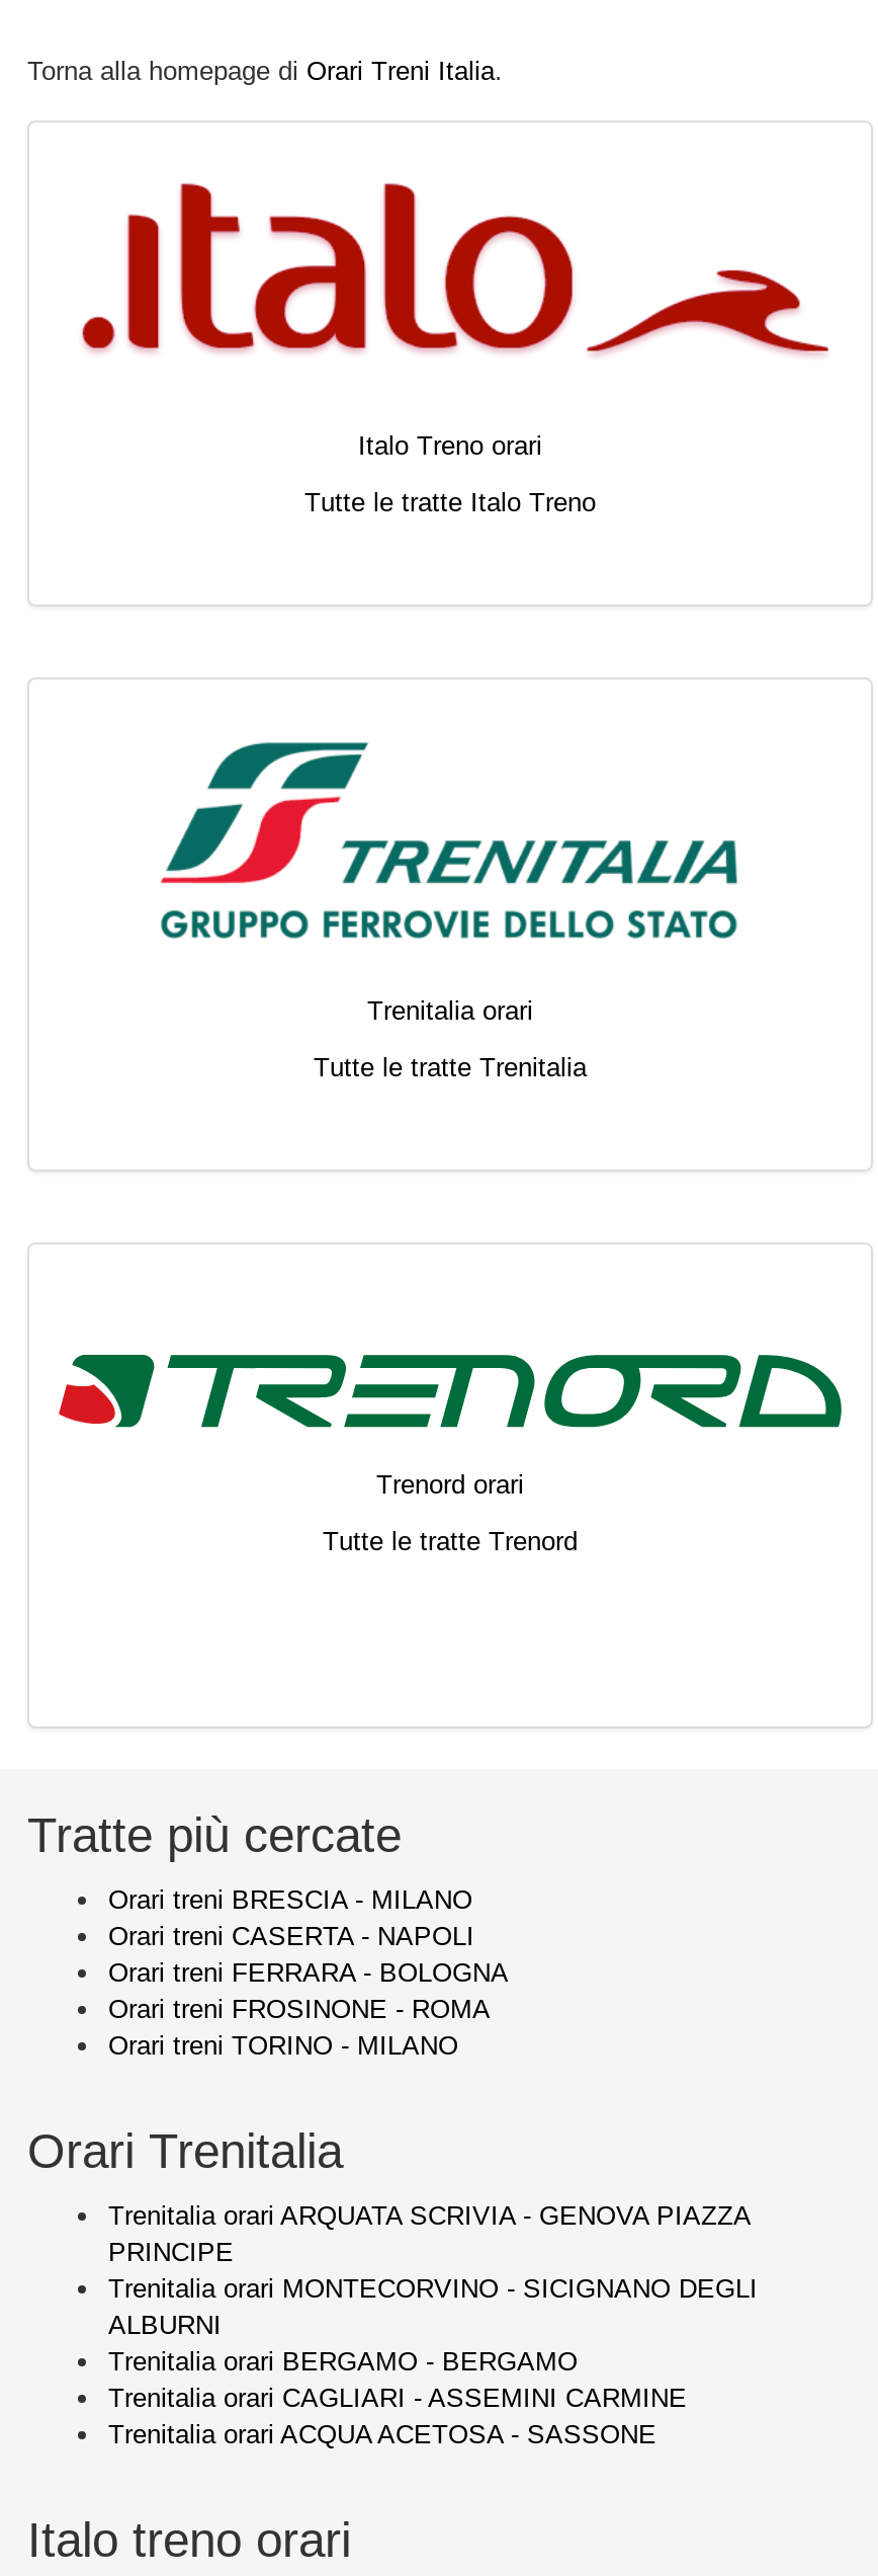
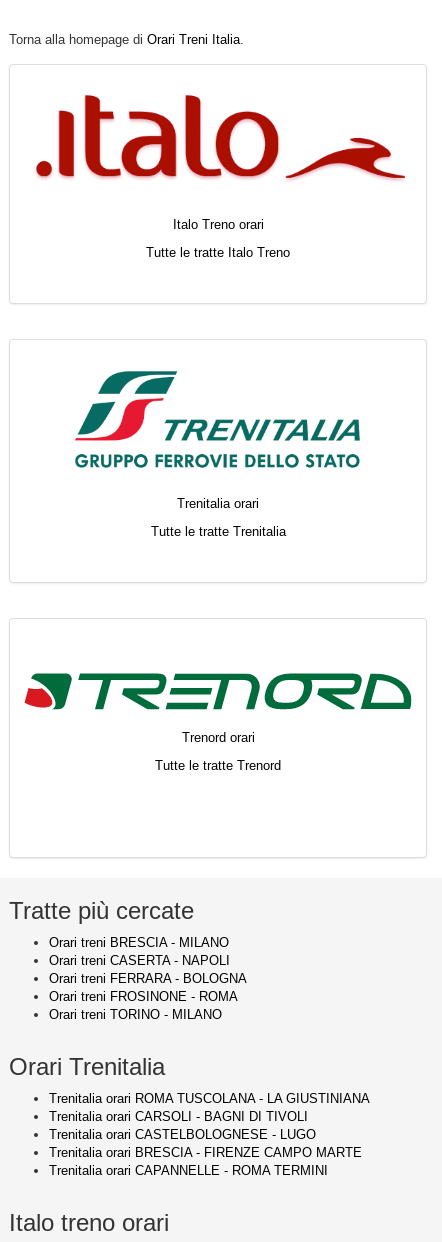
- Trenitalia orari ARQUATA SCRIVIA - GENOVA PIAZZA
- PRINCIPE
- Trenitalia orari MONTECORVINO - SICIGNANO DEGLI
- ALBURNI
- Trenitalia orari BERGAMO - BERGAMO
- Trenitalia orari CAGLIARI - ASSEMINI CARMINE
- Trenitalia orari ACQUA ACETOSA - SASSONE
+ Trenitalia orari ROMA TUSCOLANA - LA GIUSTINIANA
+ Trenitalia orari CARSOLI - BAGNI DI TIVOLI
+ Trenitalia orari CASTELBOLOGNESE - LUGO
+ Trenitalia orari BRESCIA - FIRENZE CAMPO MARTE
+ Trenitalia orari CAPANNELLE - ROMA TERMINI
